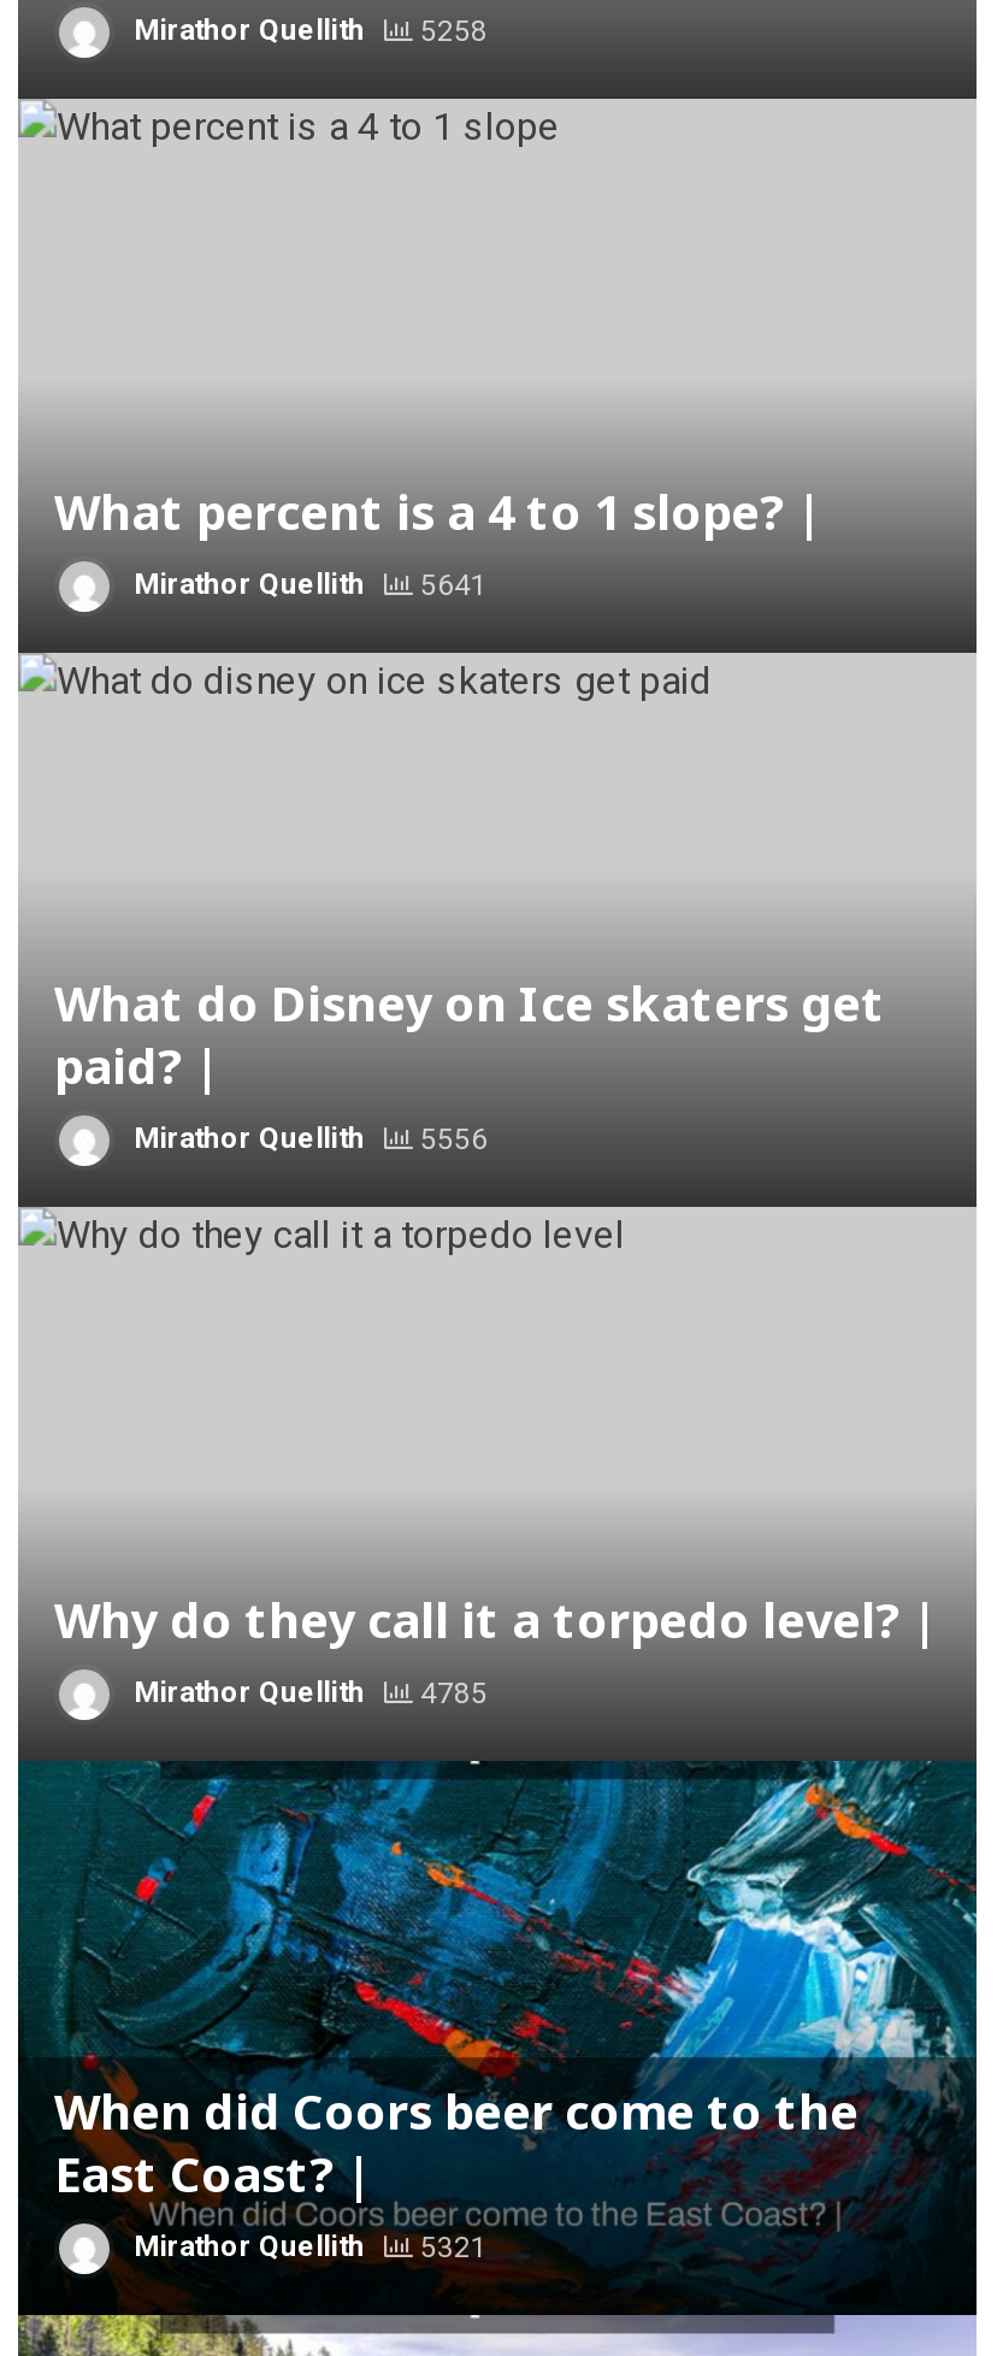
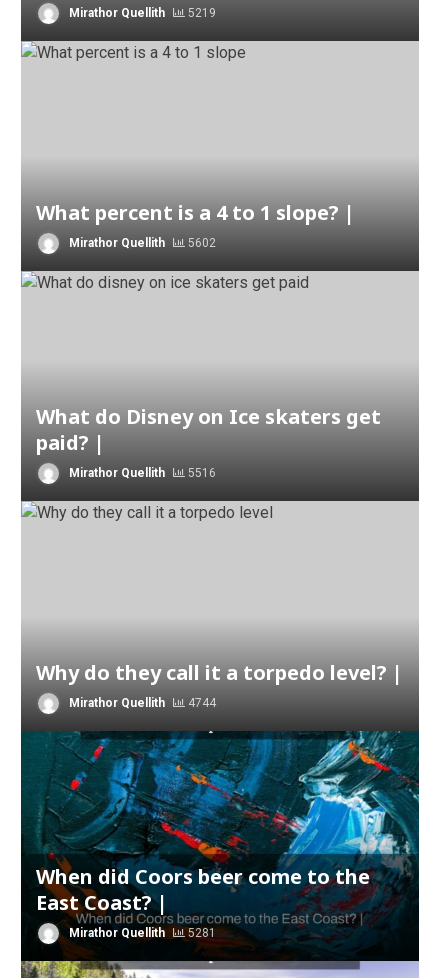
- Mirathor Quellith 5258
+ Mirathor Quellith 5219

- Mirathor Quellith 5641
+ Mirathor Quellith 5602

- Mirathor Quellith 5556
+ Mirathor Quellith 5516

- Mirathor Quellith 4785
+ Mirathor Quellith 4744

- Mirathor Quellith 5321
+ Mirathor Quellith 5281
